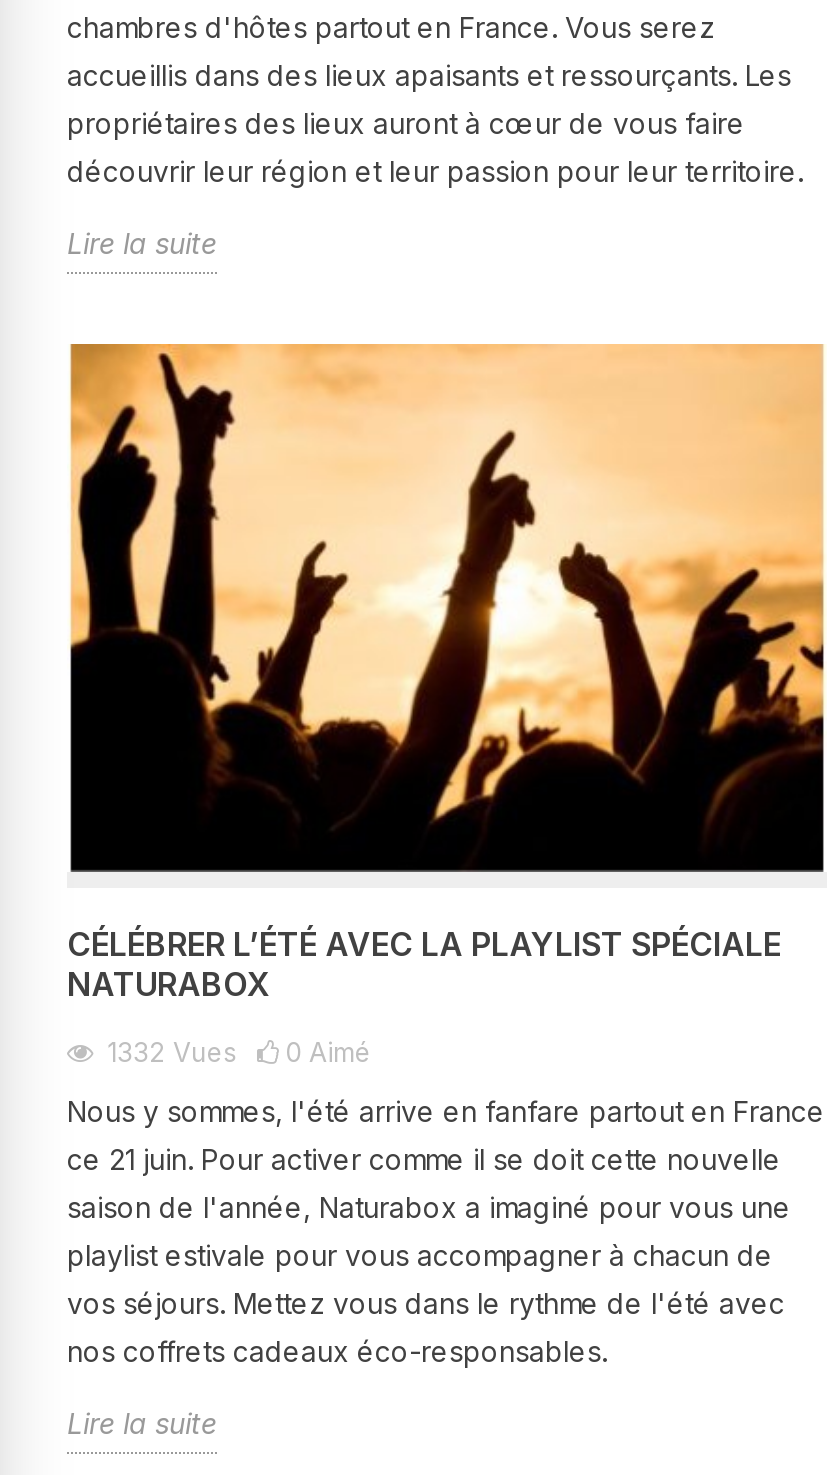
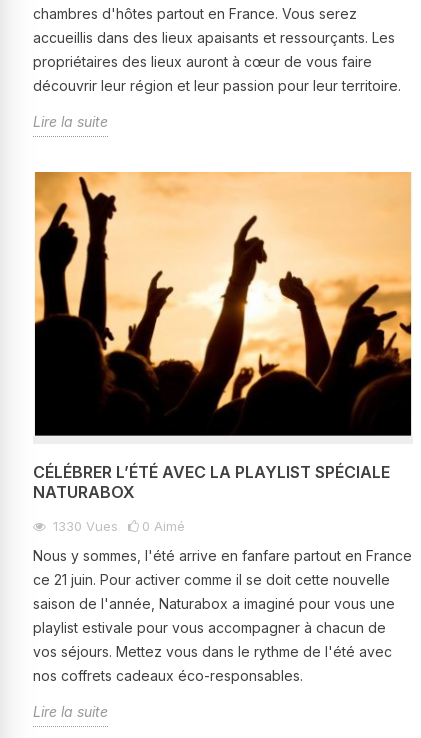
- 1332 Vues 0 Aimé
+ 1330 Vues 0 Aimé
